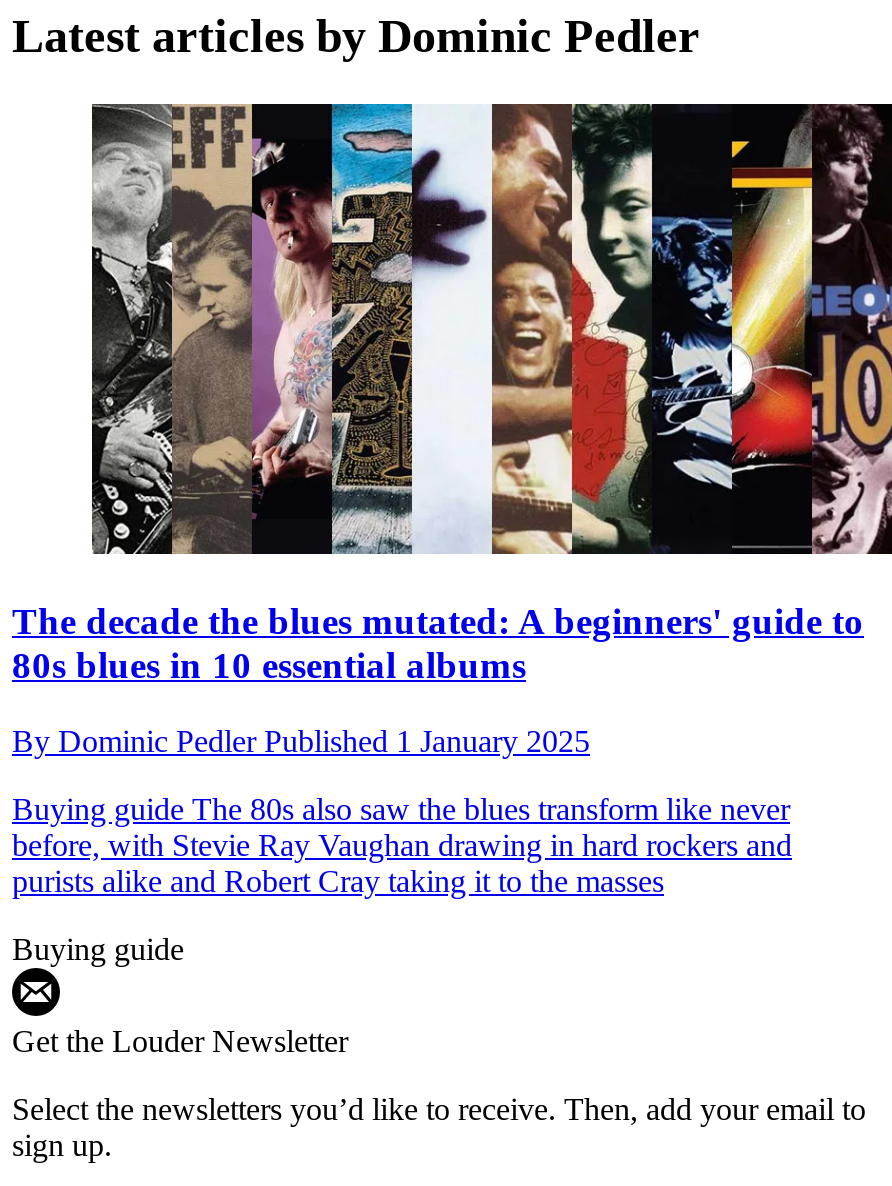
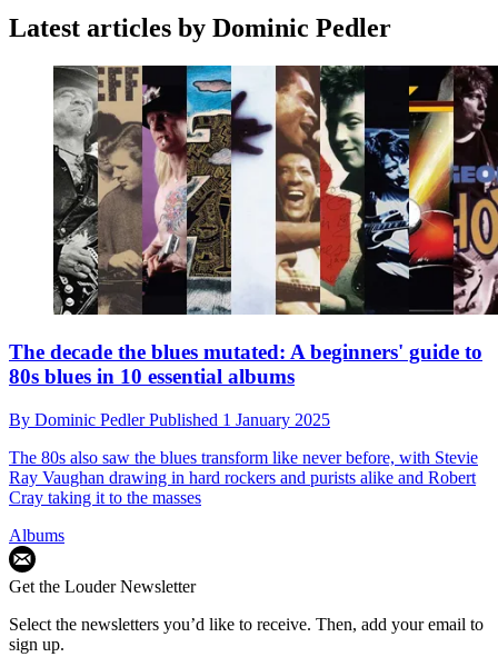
- Buying guide The 80s also saw the blues transform like never
- before, with Stevie Ray Vaughan drawing in hard rockers and
- purists alike and Robert Cray taking it to the masses
+ The 80s also saw the blues transform like never before, with Stevie
+ Ray Vaughan drawing in hard rockers and purists alike and Robert
+ Cray taking it to the masses

- Buying guide
+ Albums
